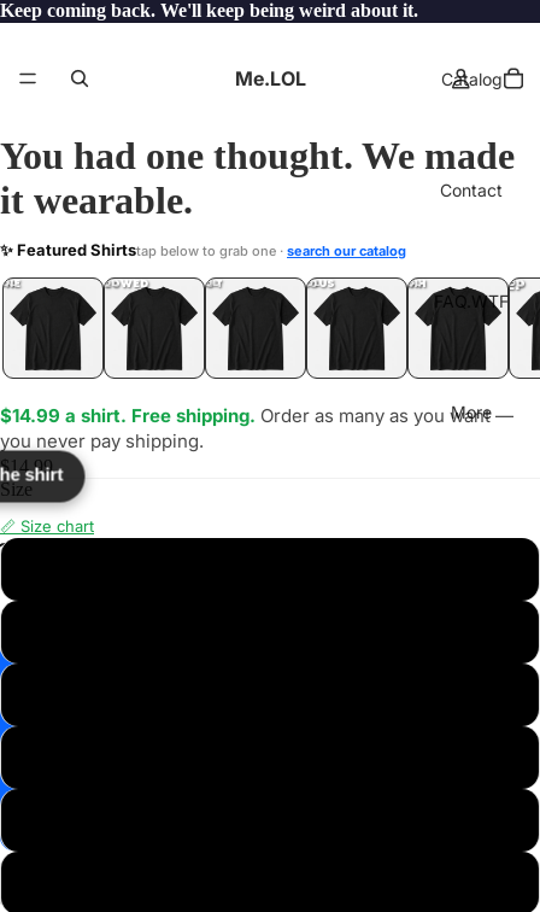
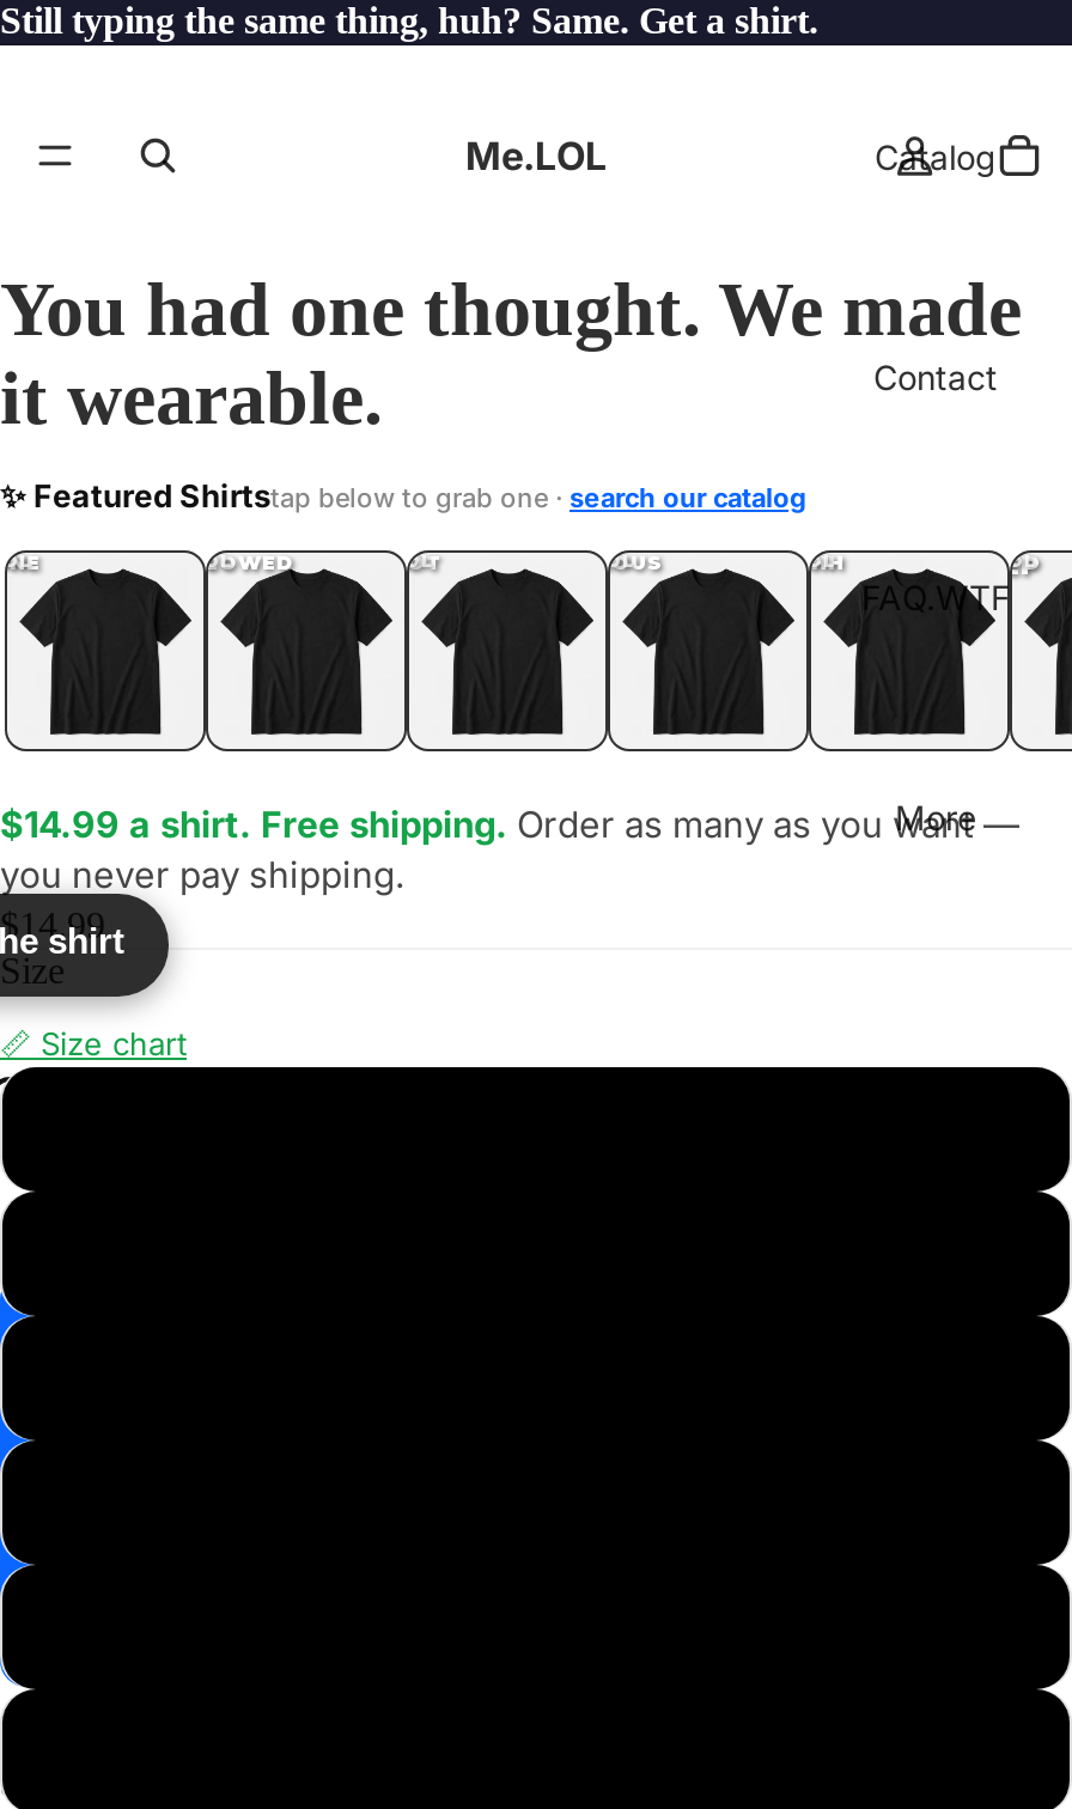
- Keep coming back. We'll keep being weird about it.
+ Still typing the same thing, huh? Same. Get a shirt.
